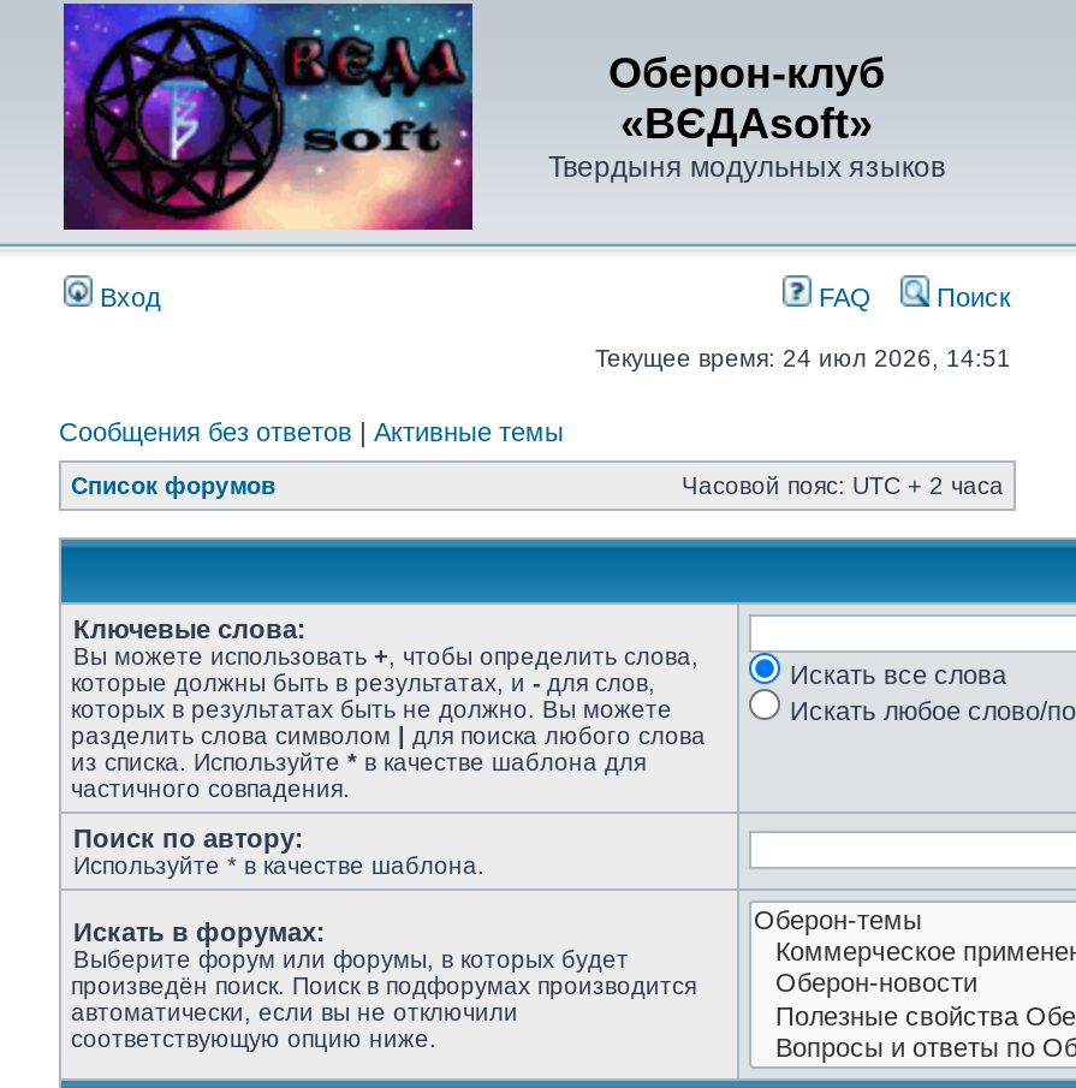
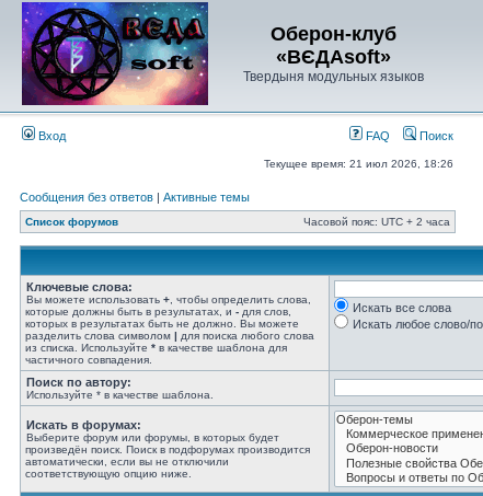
- Текущее время: 24 июл 2026, 14:51
+ Текущее время: 21 июл 2026, 18:26
